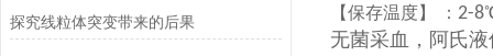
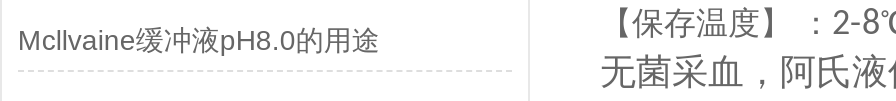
- 探究线粒体突变带来的后果
+ Mcllvaine缓冲液pH8.0的用途
